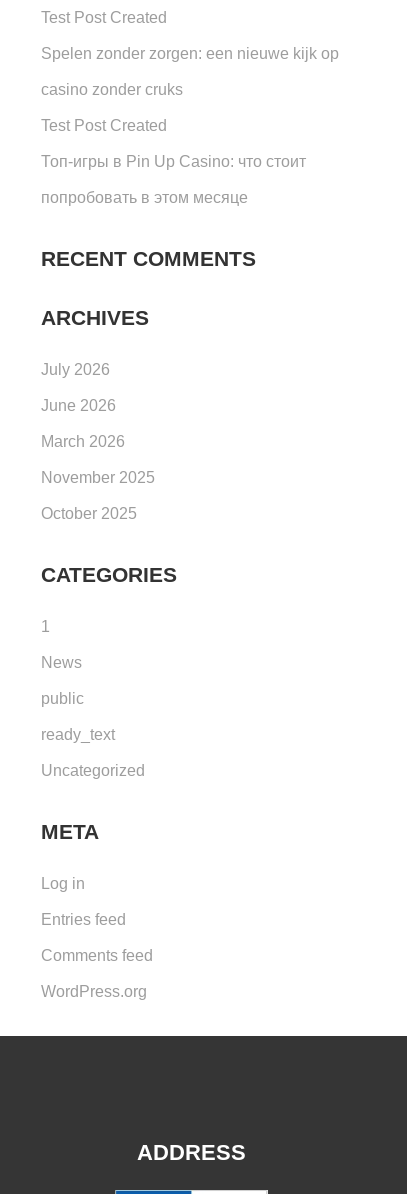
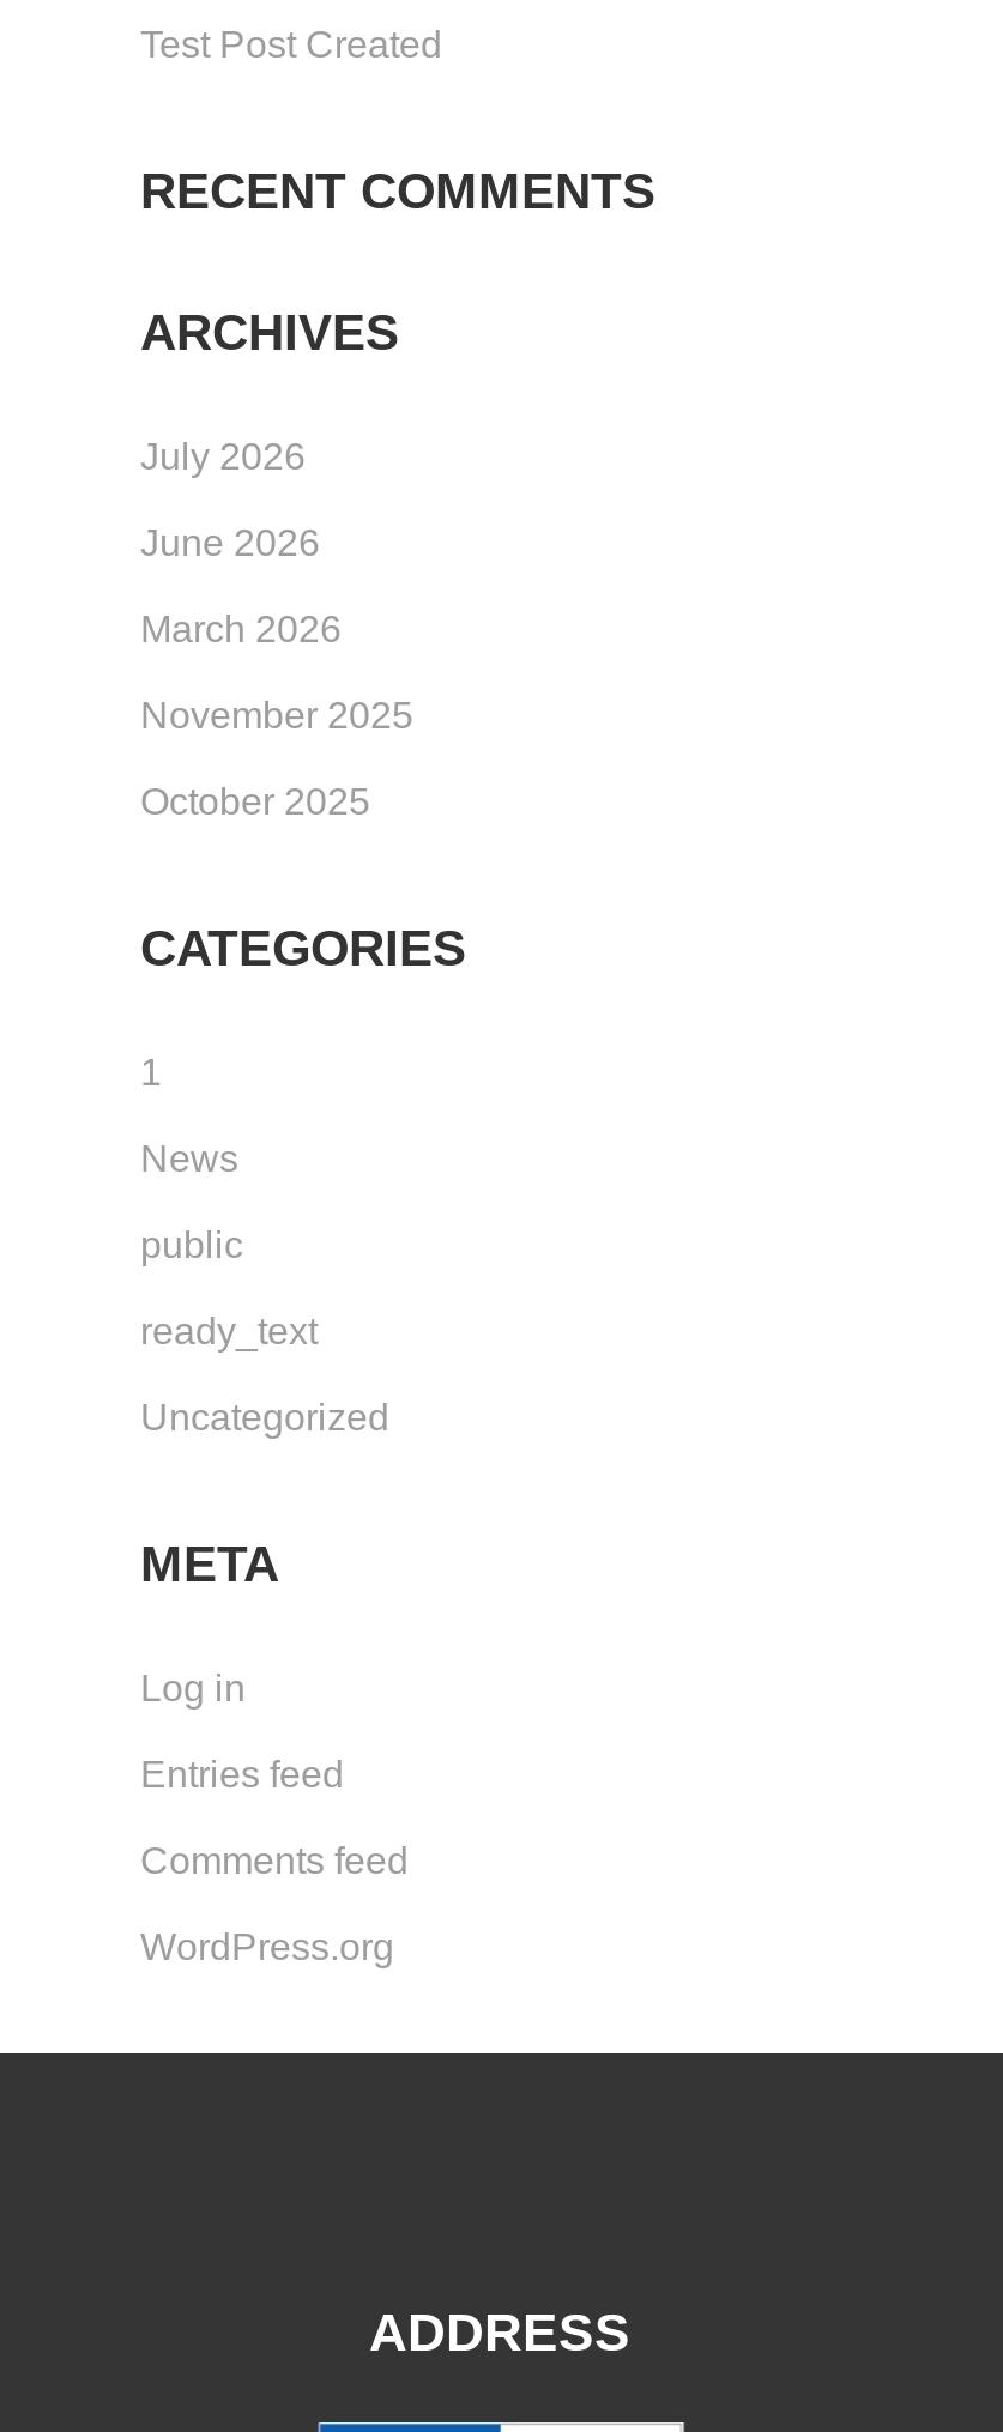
- Spelen zonder zorgen: een nieuwe kijk op
- casino zonder cruks
- Test Post Created
- Топ-игры в Pin Up Casino: что стоит
- попробовать в этом месяце
